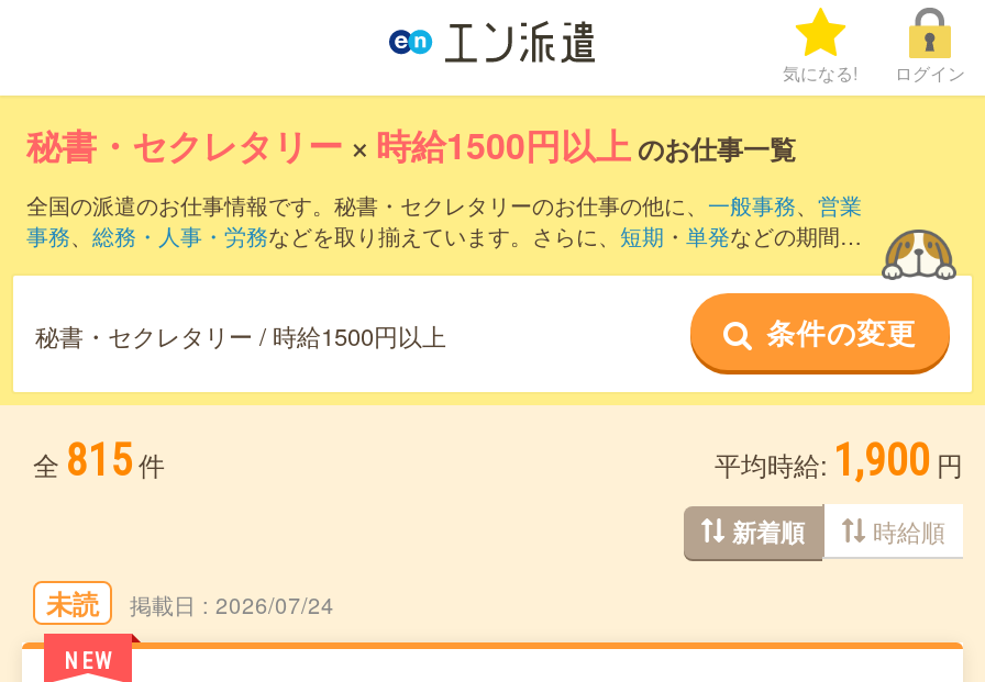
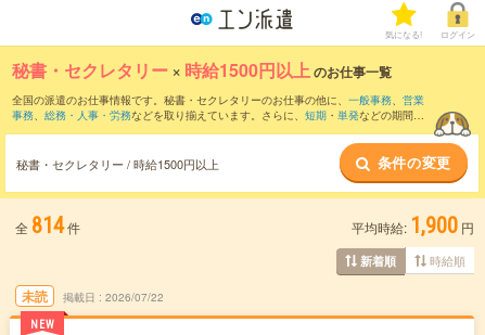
- 全 815 件
+ 全 814 件

- 2026/07/24
+ 2026/07/22
